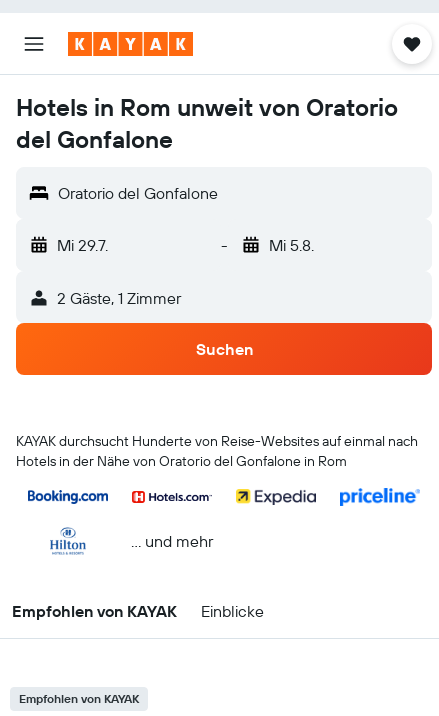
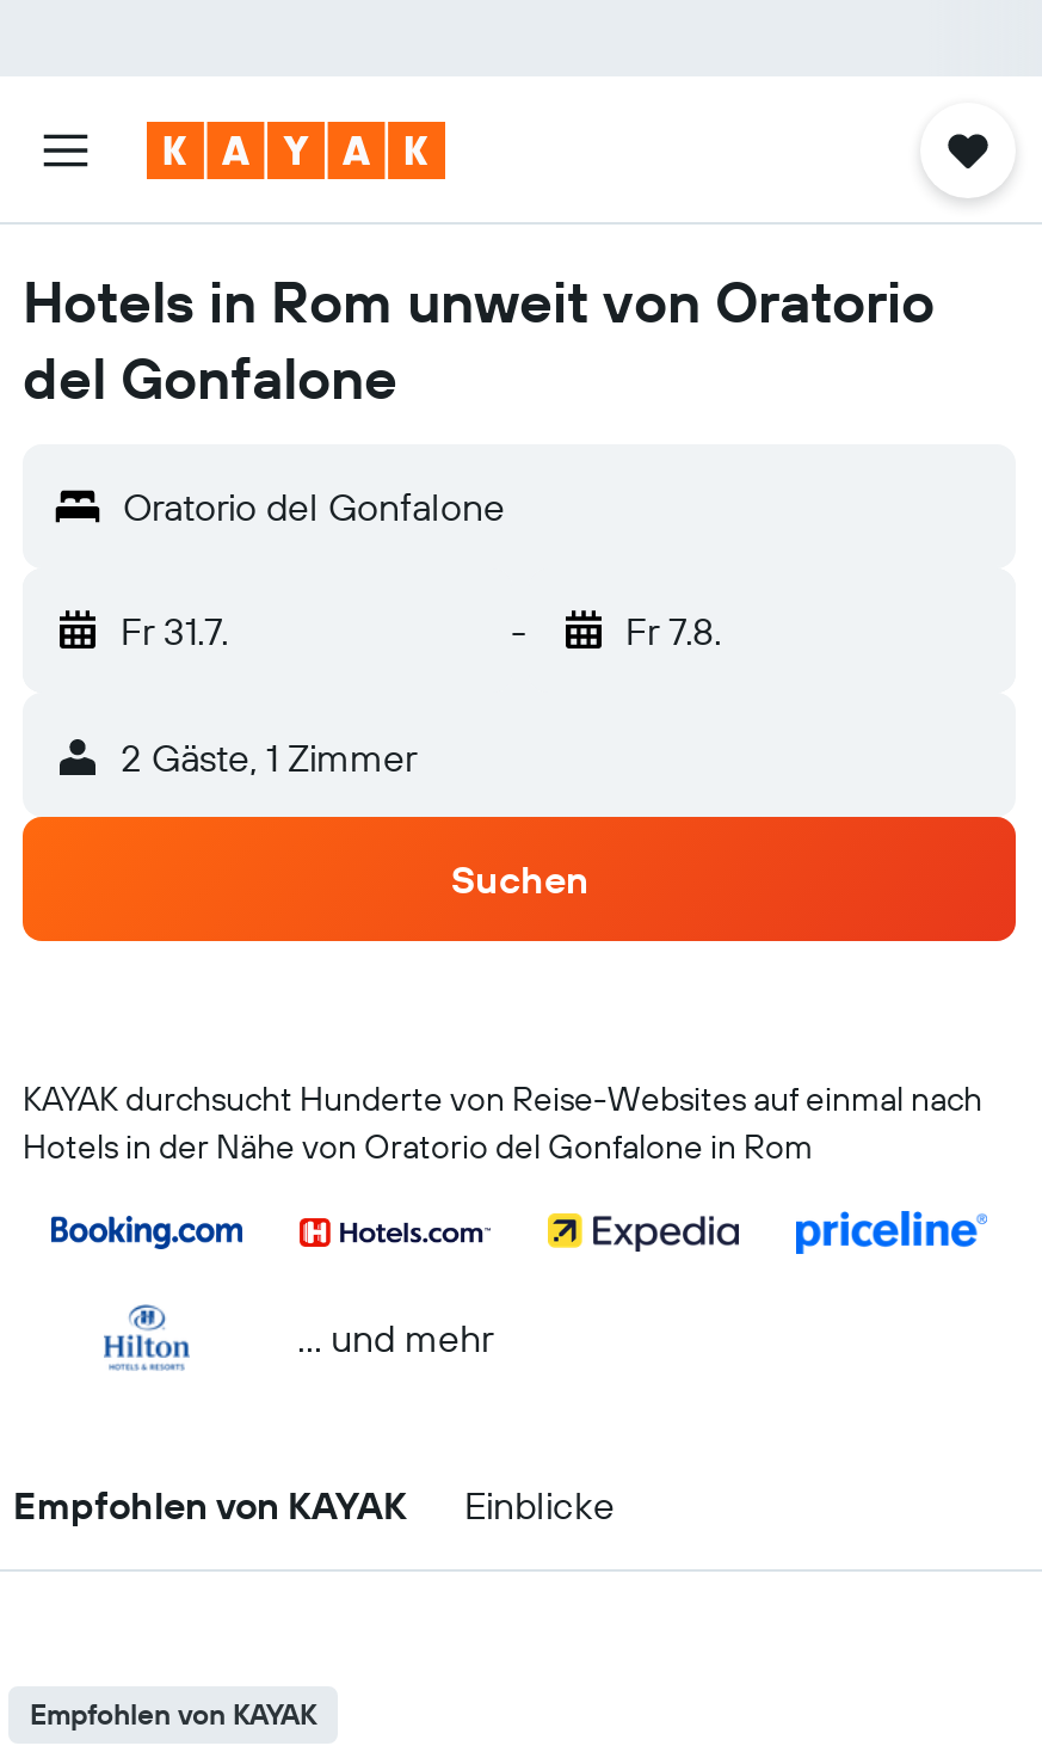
- Mi 29.7.
+ Fr 31.7.

- Mi 5.8.
+ Fr 7.8.
